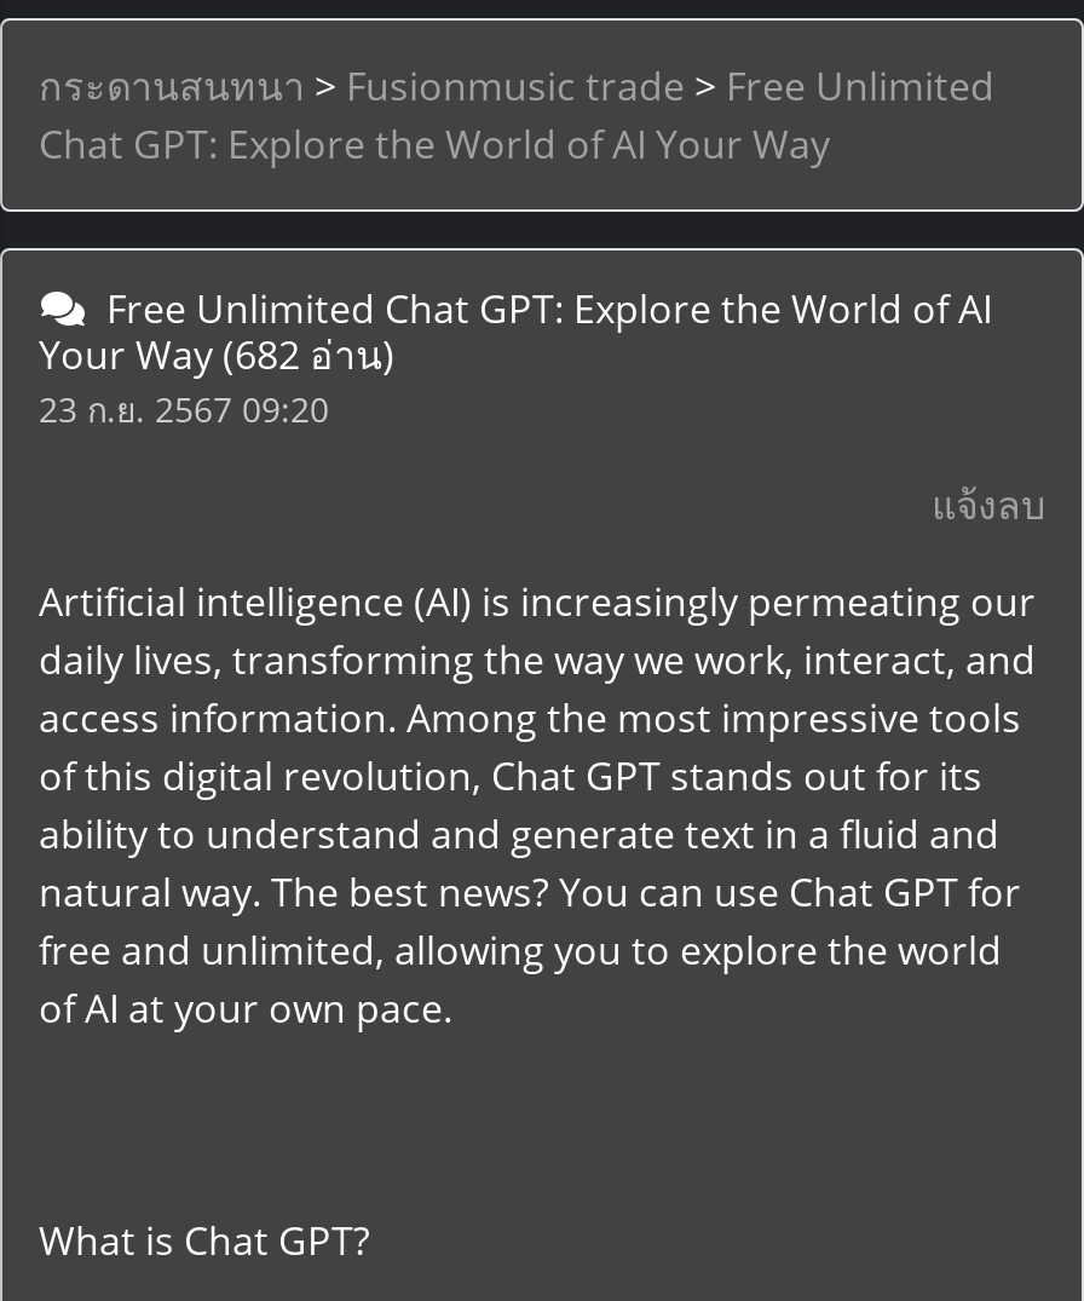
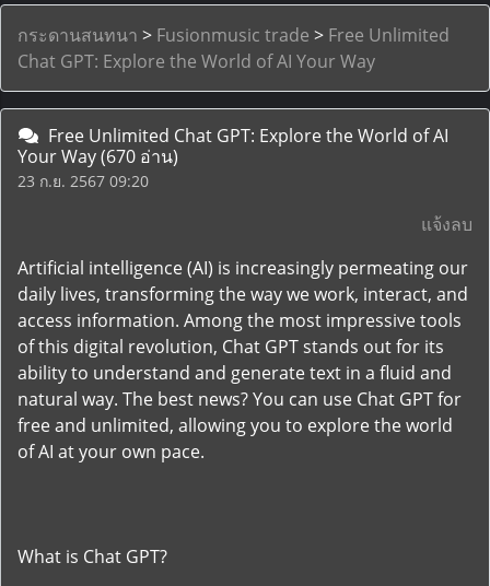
- Your Way (682 อ่าน)
+ Your Way (670 อ่าน)
